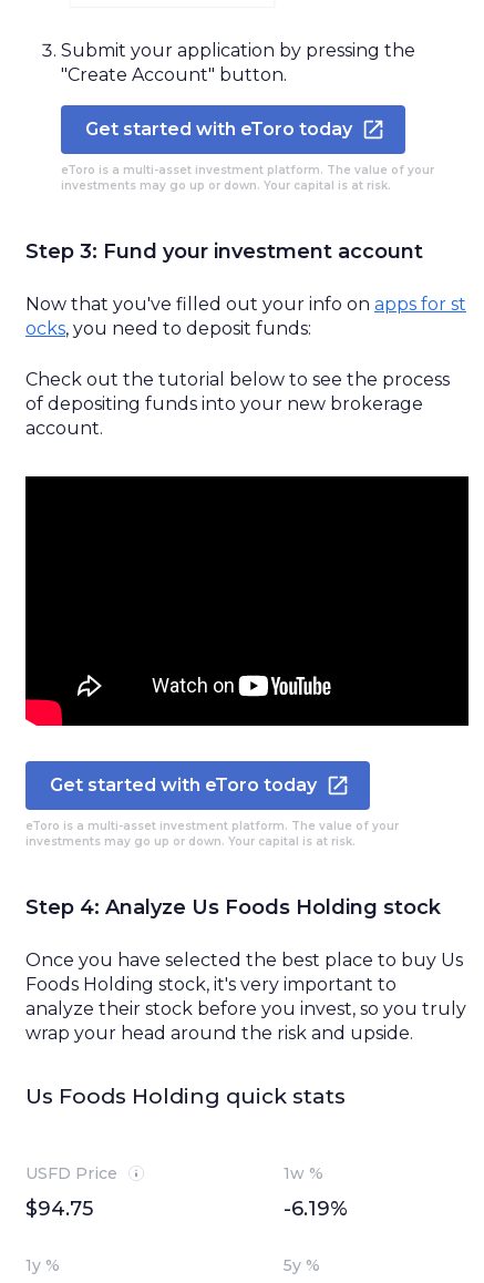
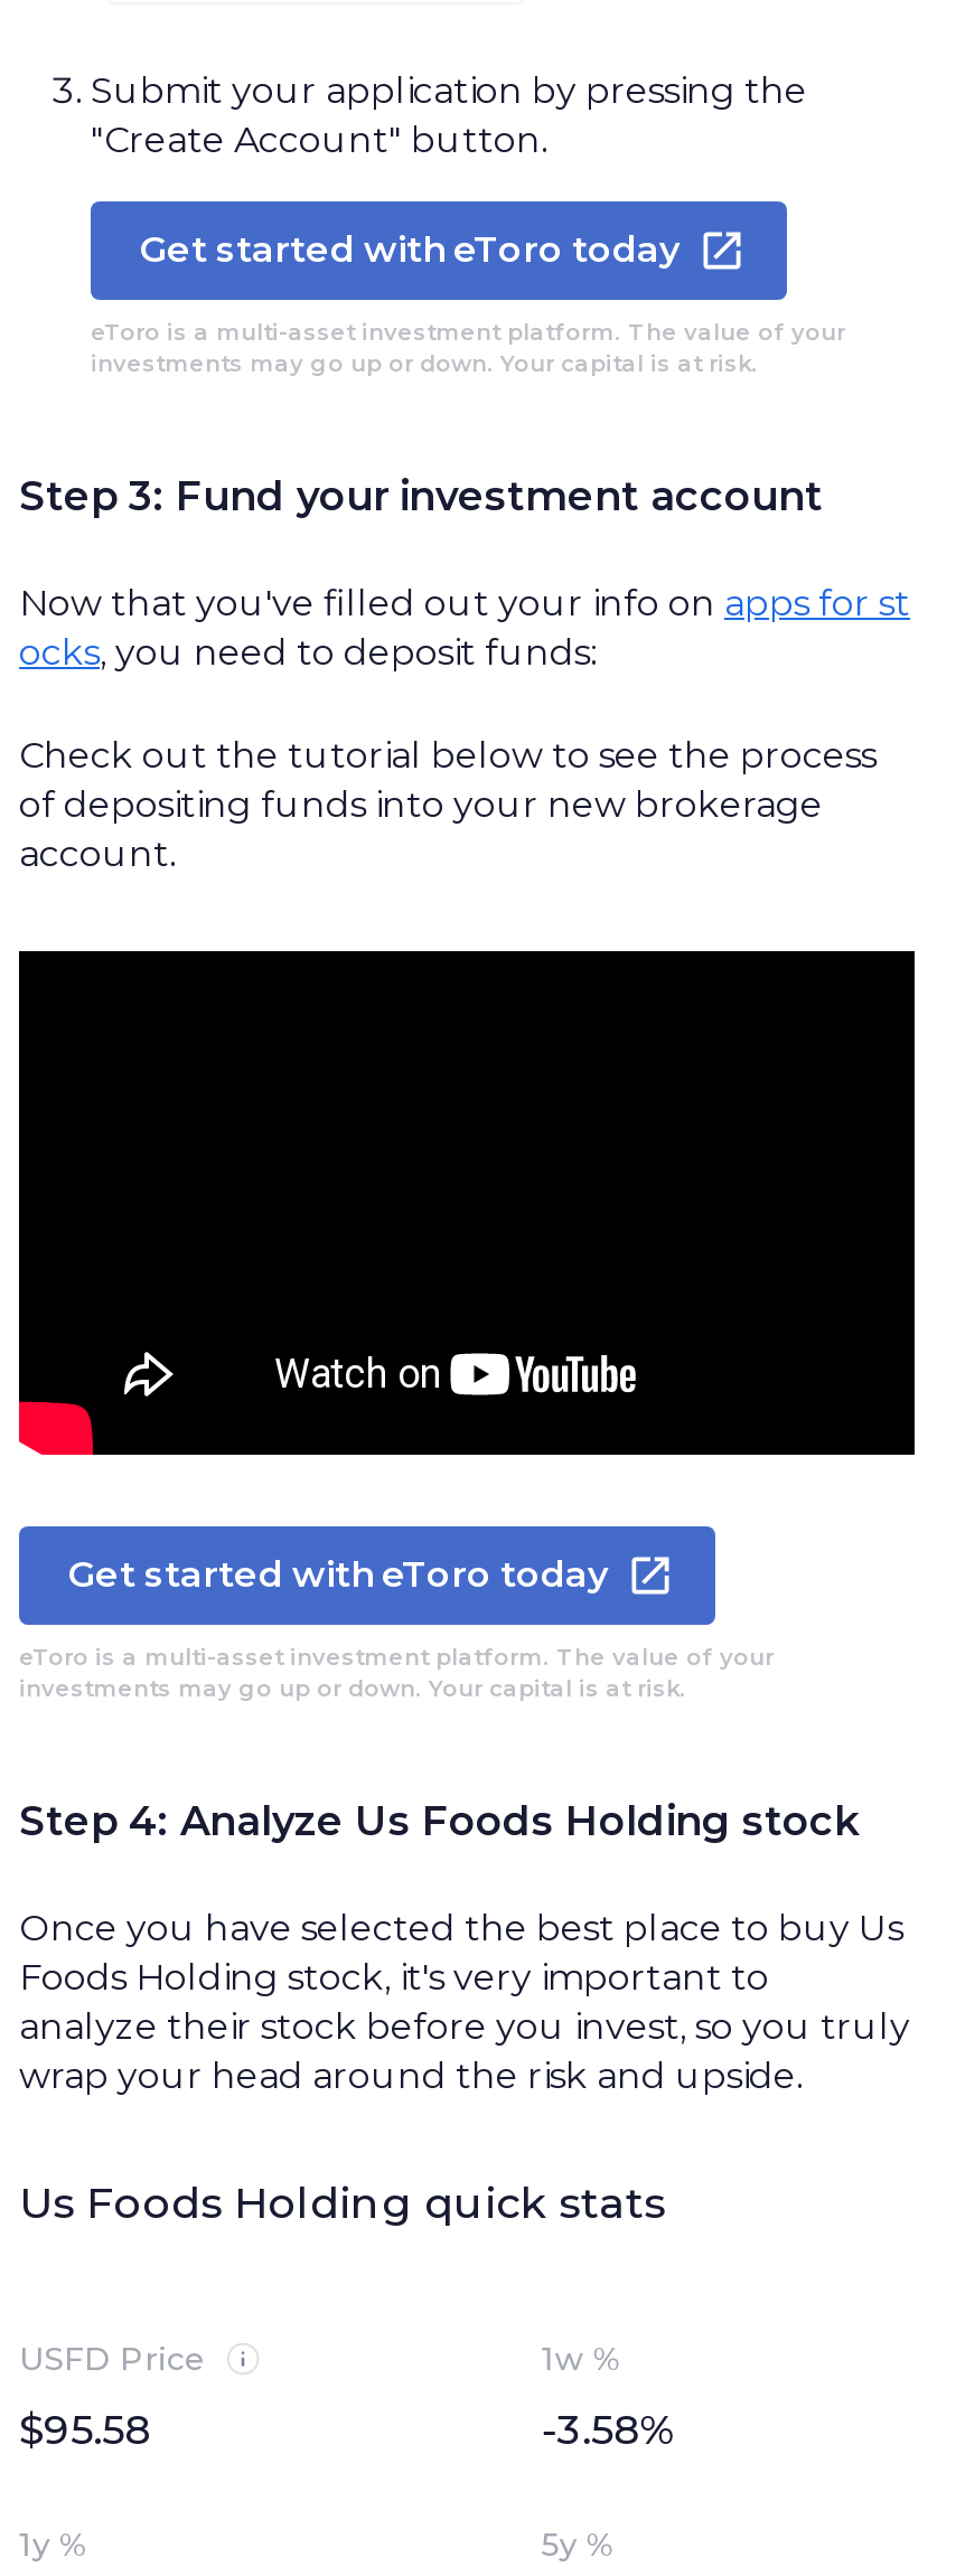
- $94.75
+ $95.58

- -6.19%
+ -3.58%
